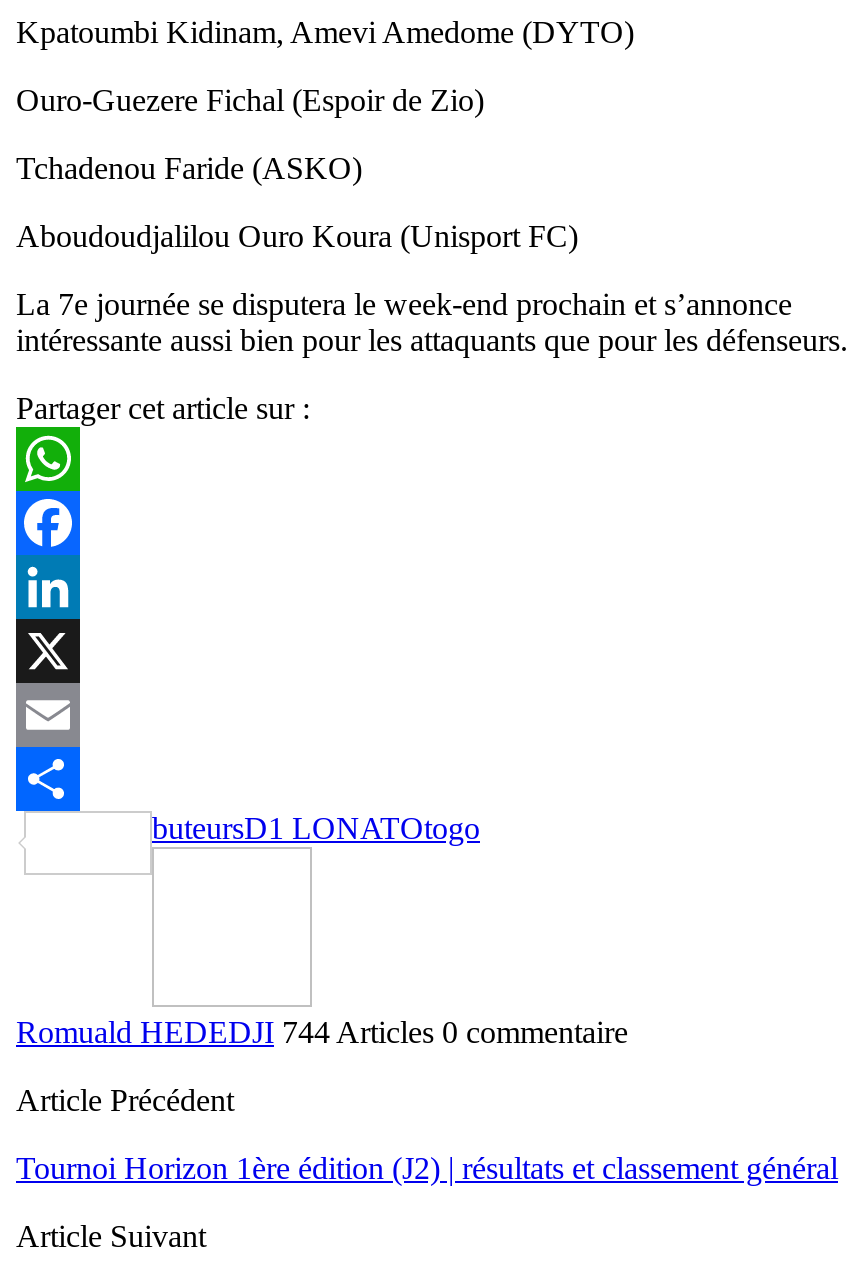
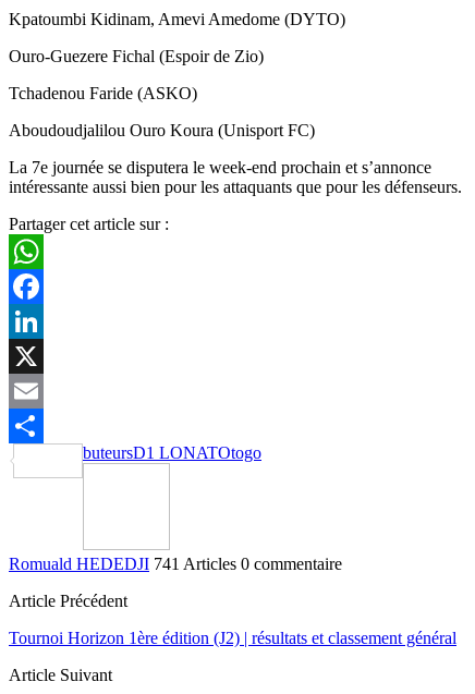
- Romuald HEDEDJI 744 Articles 0 commentaire
+ Romuald HEDEDJI 741 Articles 0 commentaire
